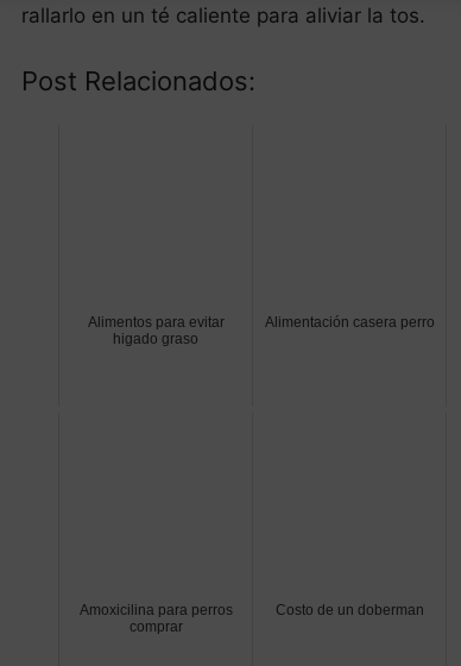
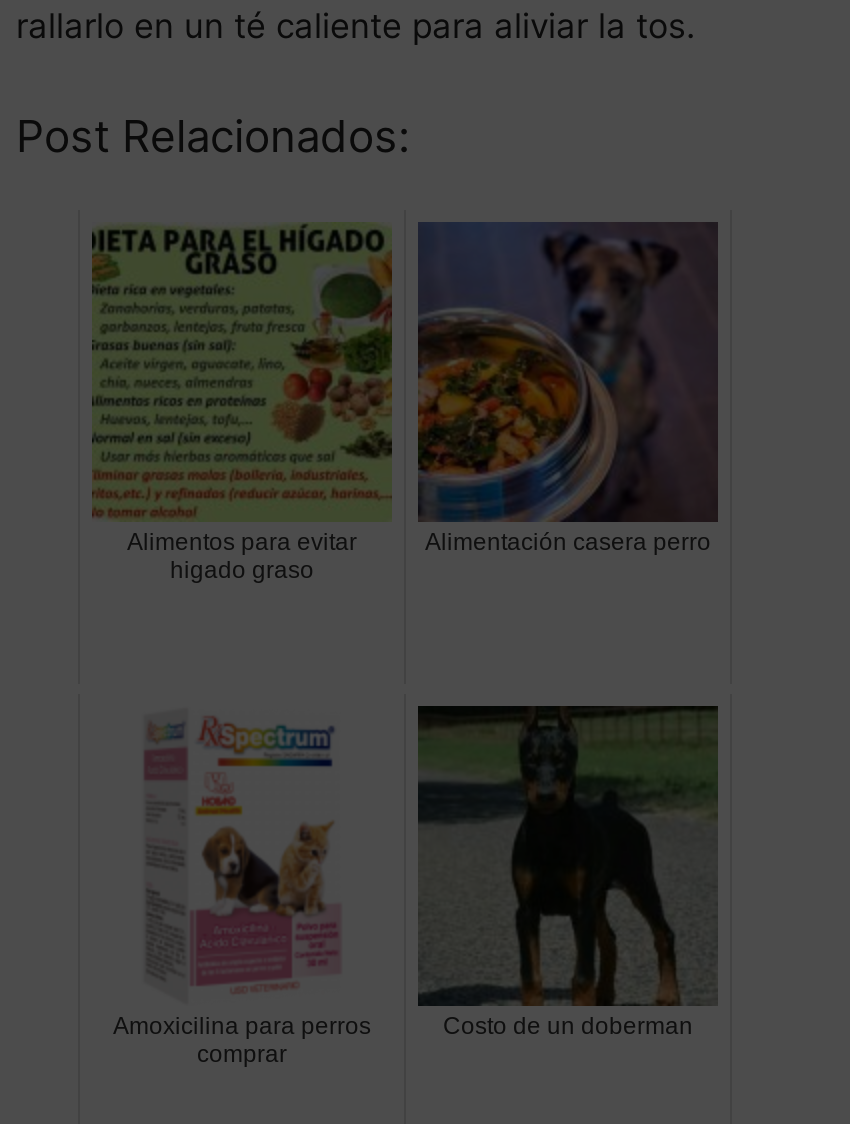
+ [image]

+ [image]

+ [image]

+ [image]
